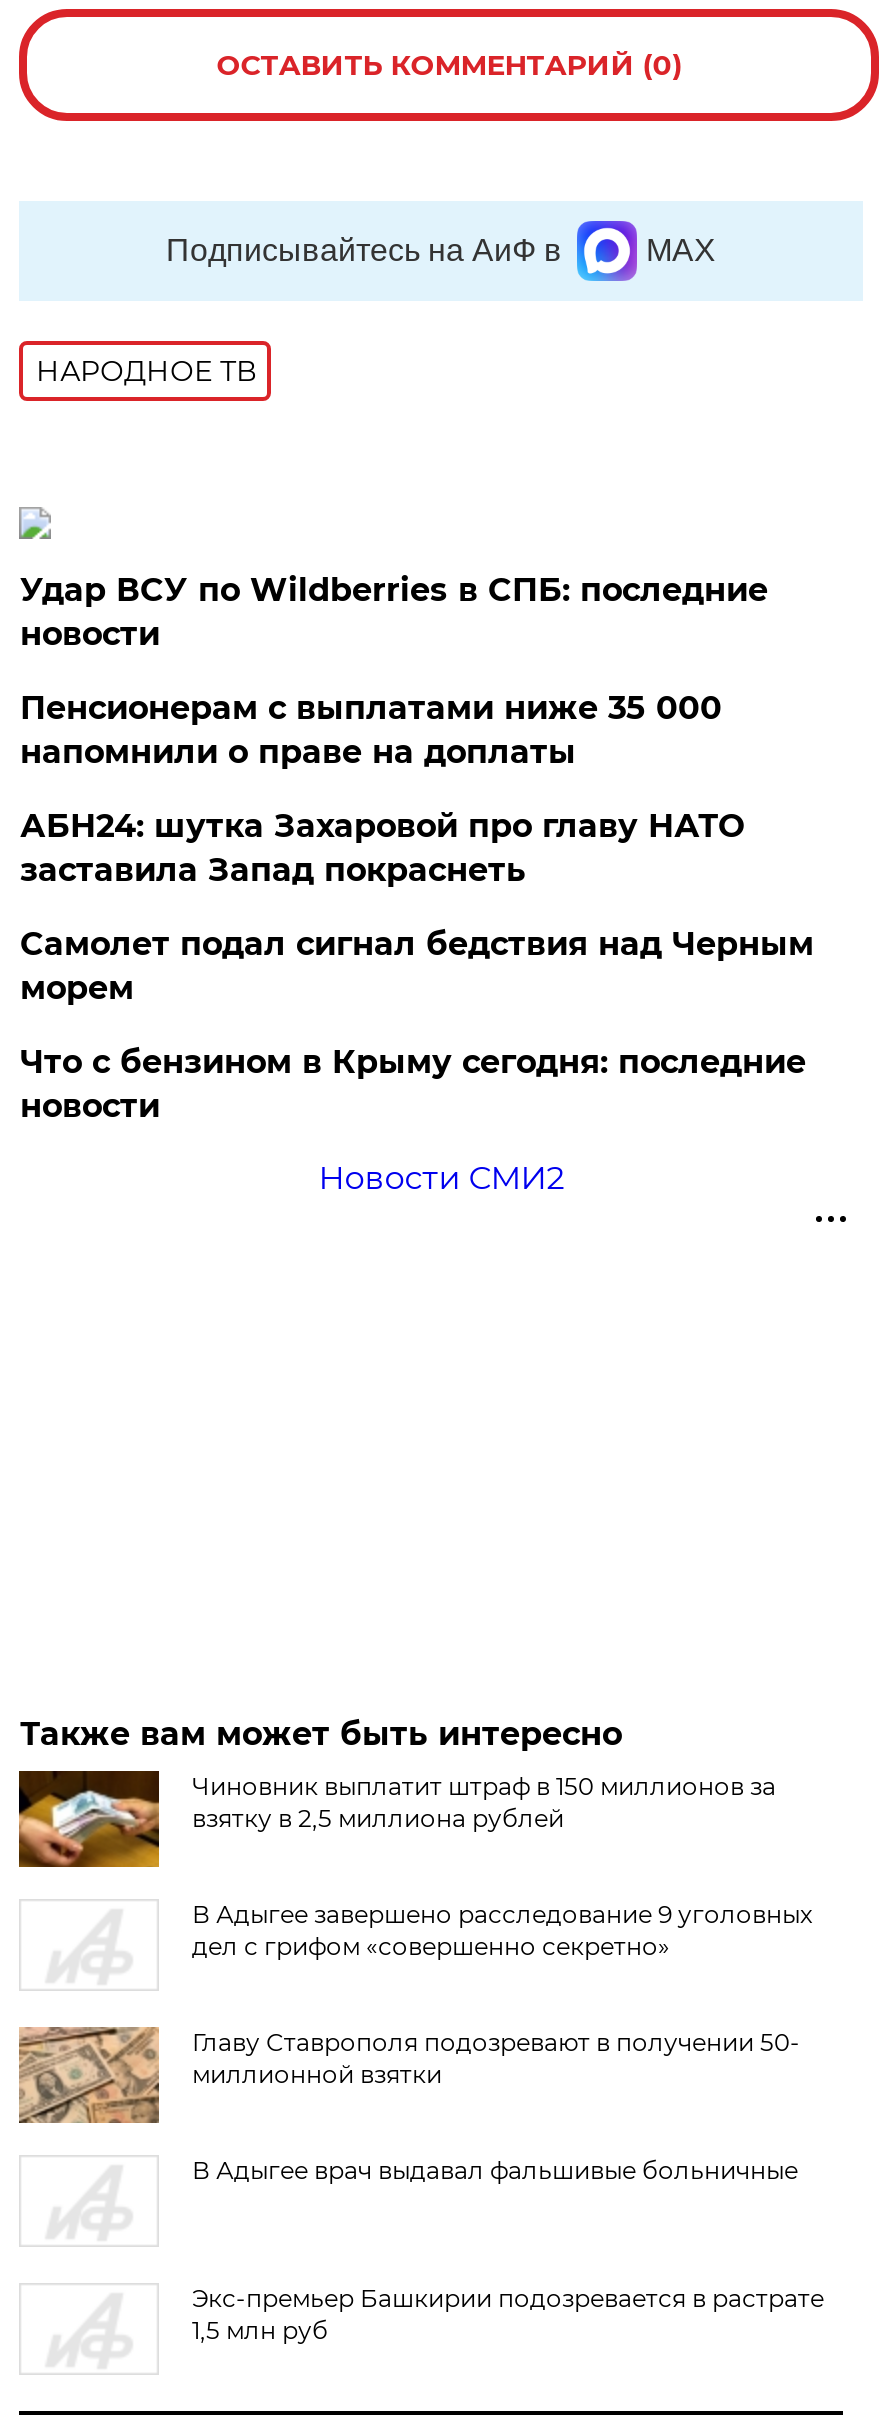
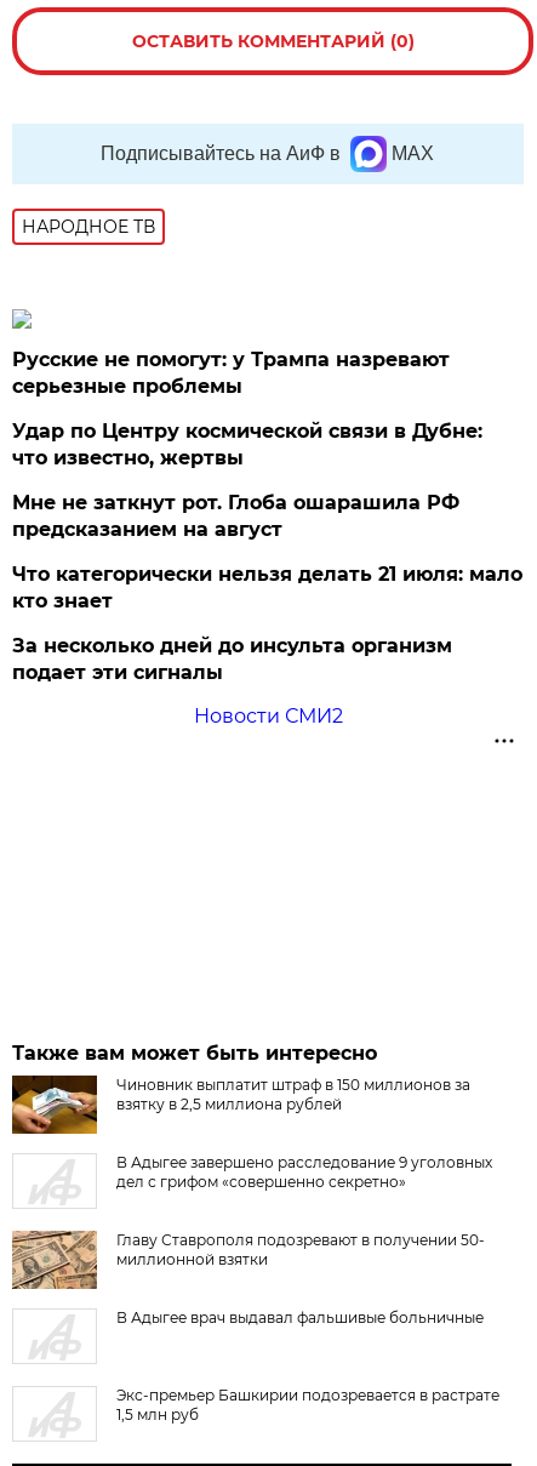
- Удар ВСУ по Wildberries в СПБ: последние
- новости
+ Русские не помогут: у Трампа назревают
+ серьезные проблемы

- Пенсионерам с выплатами ниже 35 000
- напомнили о праве на доплаты
+ Удар по Центру космической связи в Дубне:
+ что известно, жертвы

- АБН24: шутка Захаровой про главу НАТО
- заставила Запад покраснеть
+ Мне не заткнут рот. Глоба ошарашила РФ
+ предсказанием на август

- Самолет подал сигнал бедствия над Черным
- морем
+ Что категорически нельзя делать 21 июля: мало
+ кто знает

- Что с бензином в Крыму сегодня: последние
- новости
+ За несколько дней до инсульта организм
+ подает эти сигналы
